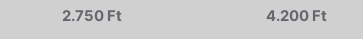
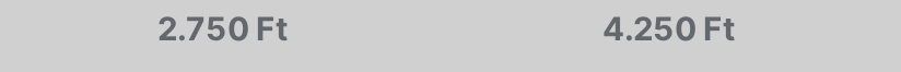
- 4.200 Ft
+ 4.250 Ft
